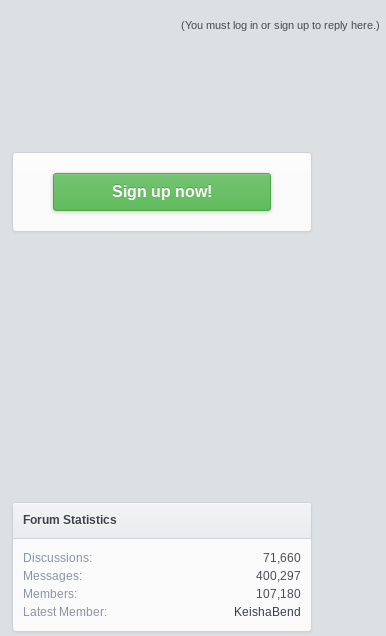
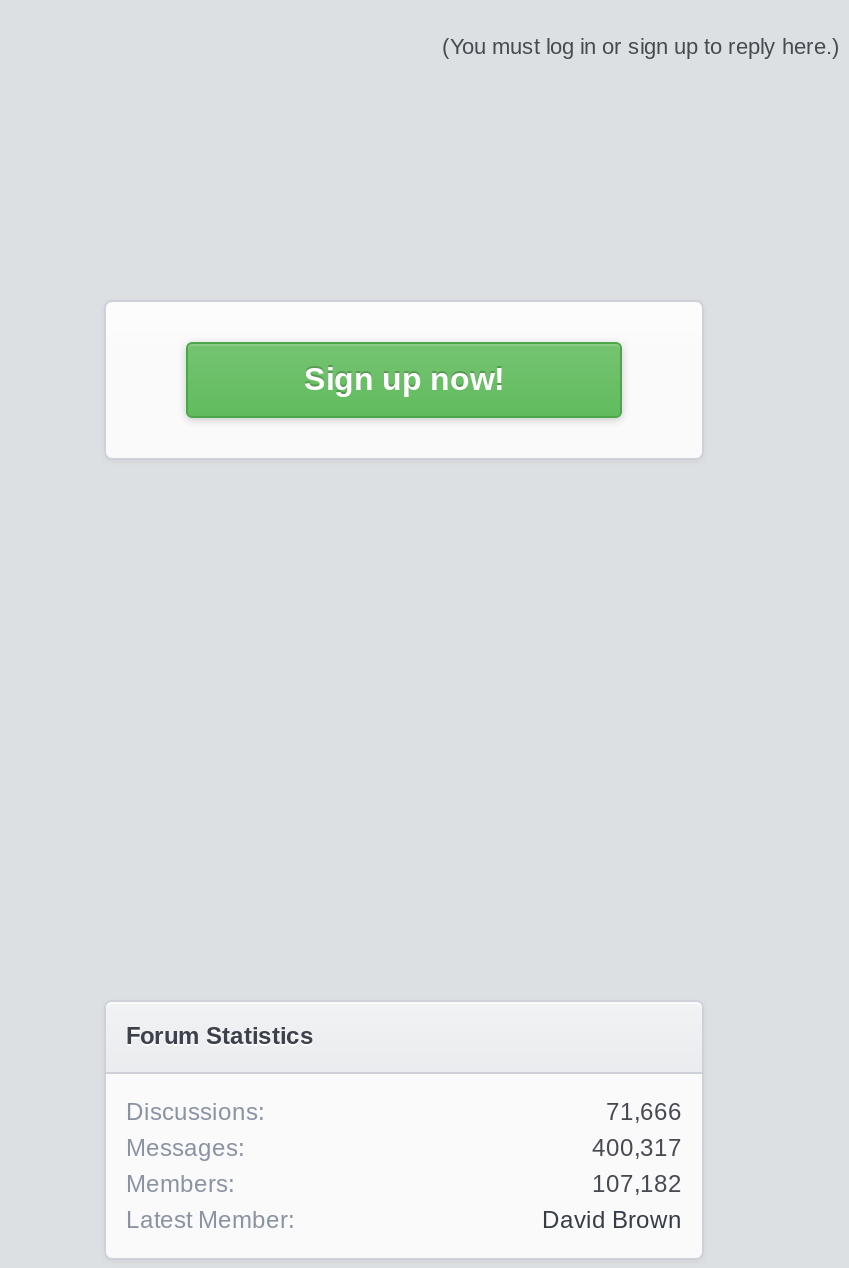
- 71,660
+ 71,666

- 400,297
+ 400,317

- 107,180
+ 107,182

- KeishaBend
+ David Brown
